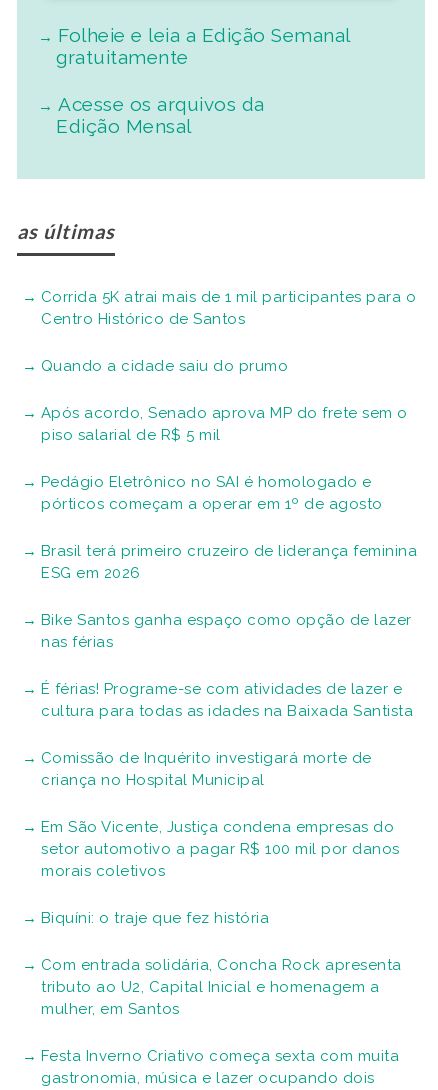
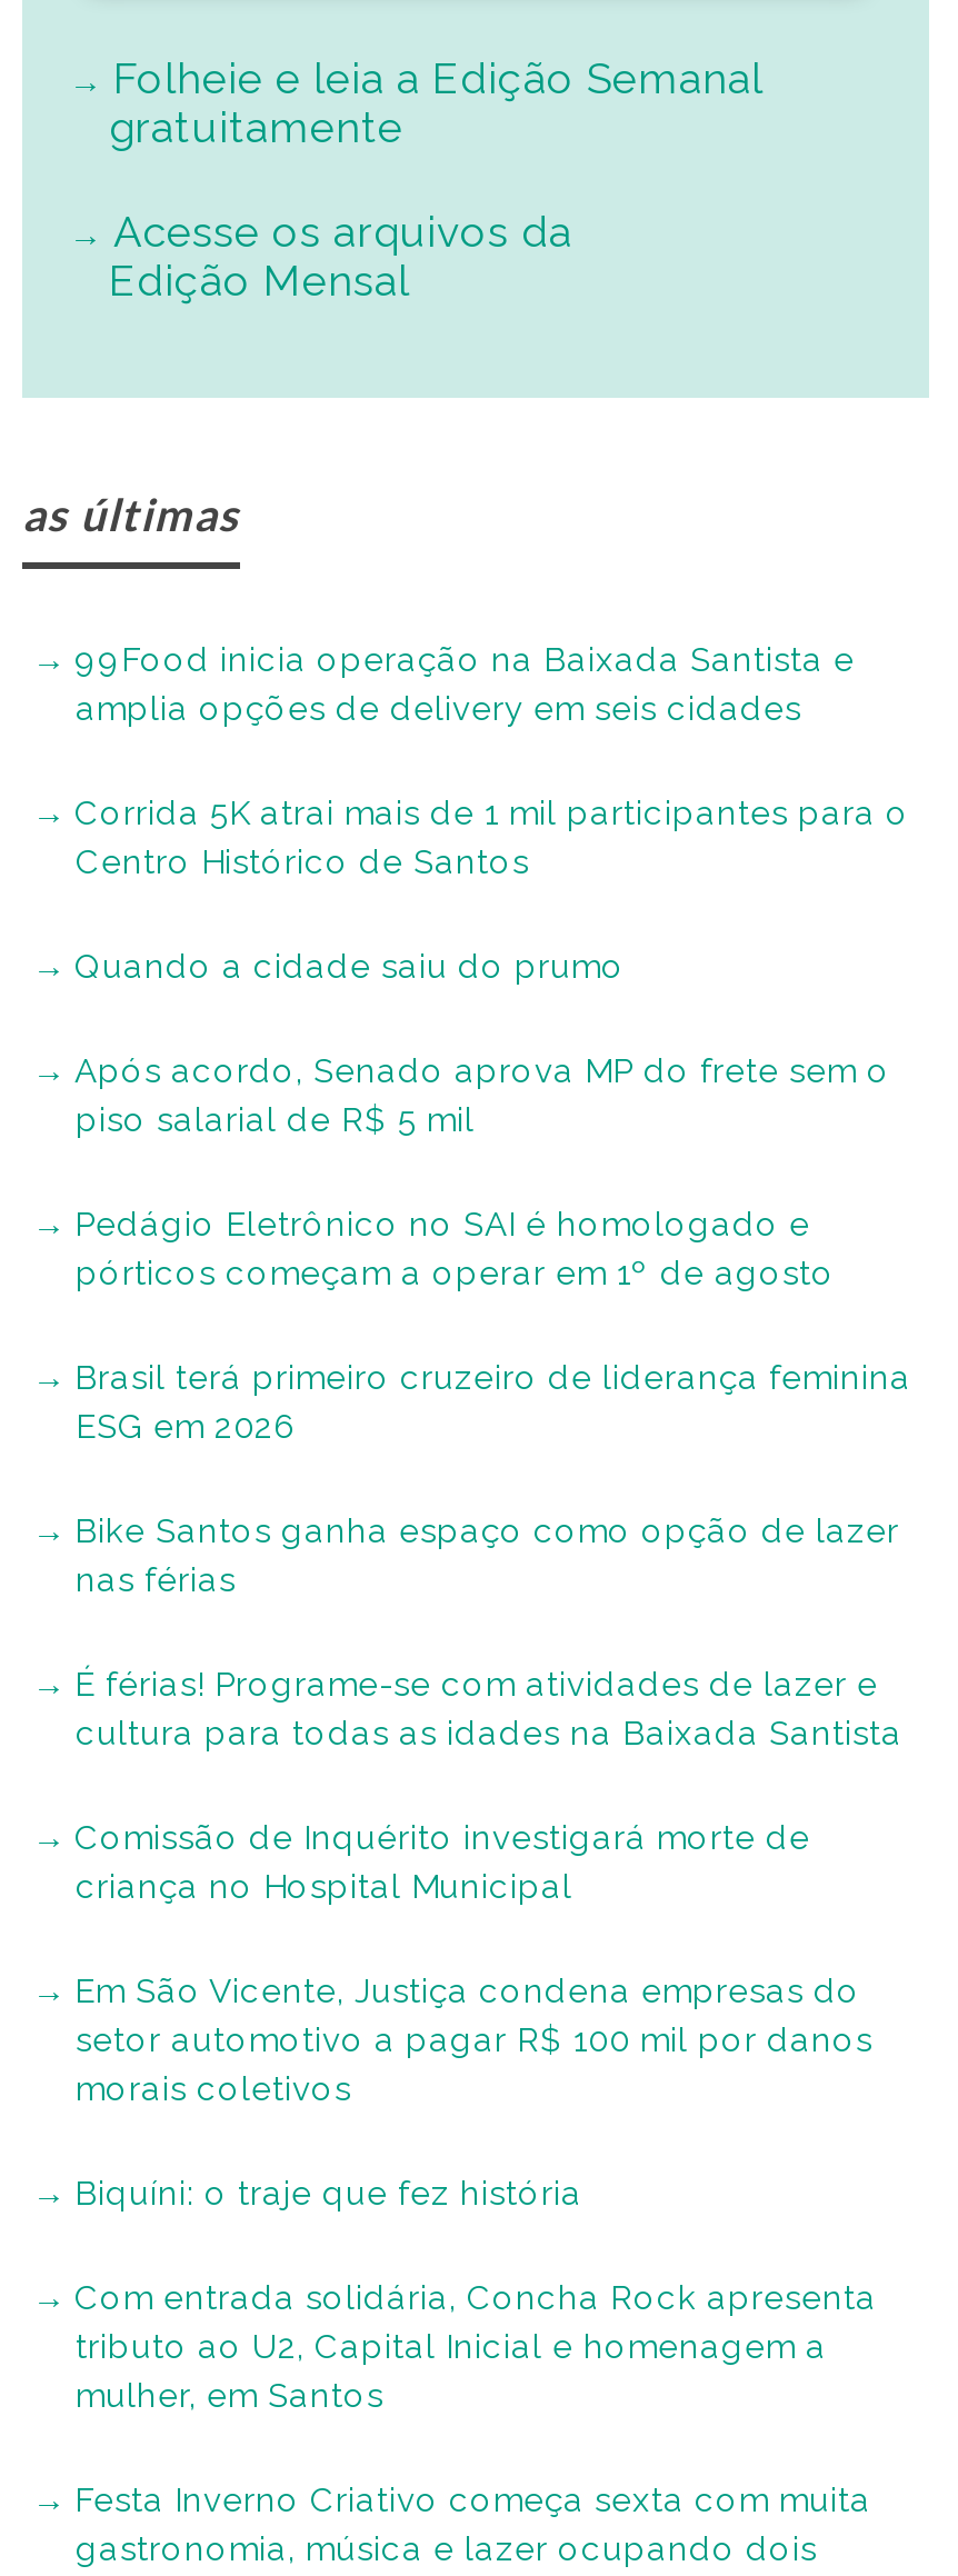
+ 99Food inicia operação na Baixada Santista e
+ amplia opções de delivery em seis cidades
